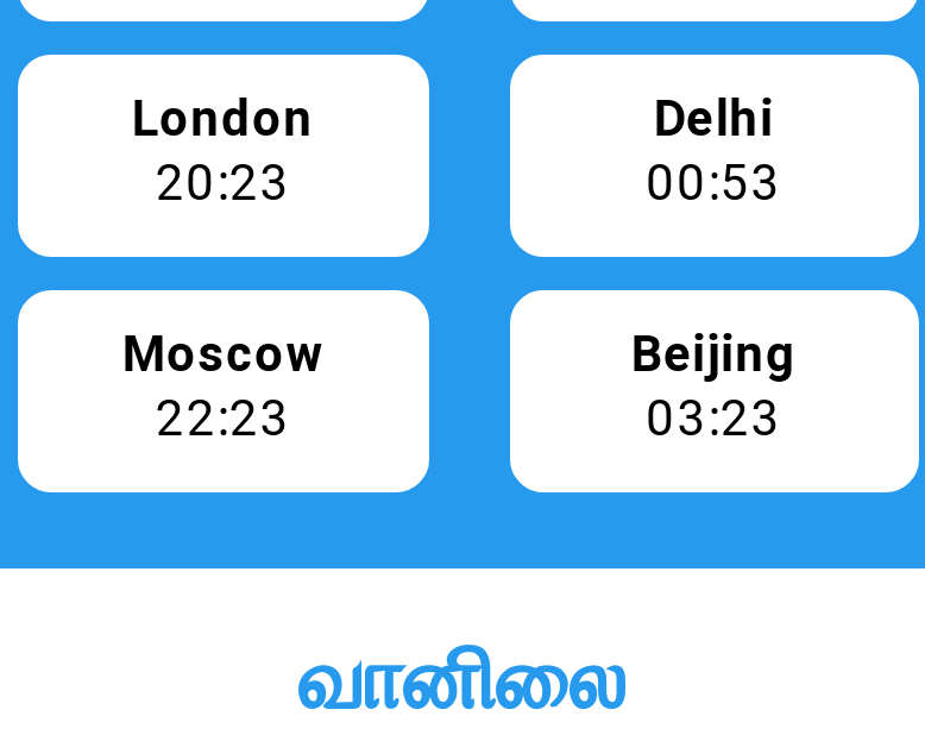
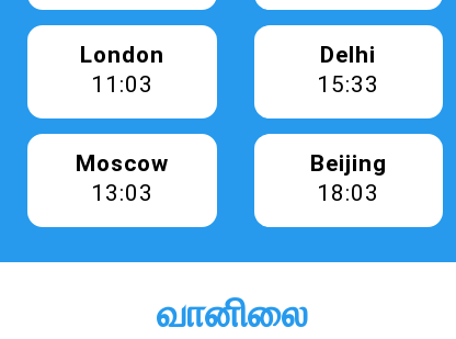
- 20:23
+ 11:03

- 00:53
+ 15:33

- 22:23
+ 13:03

- 03:23
+ 18:03
